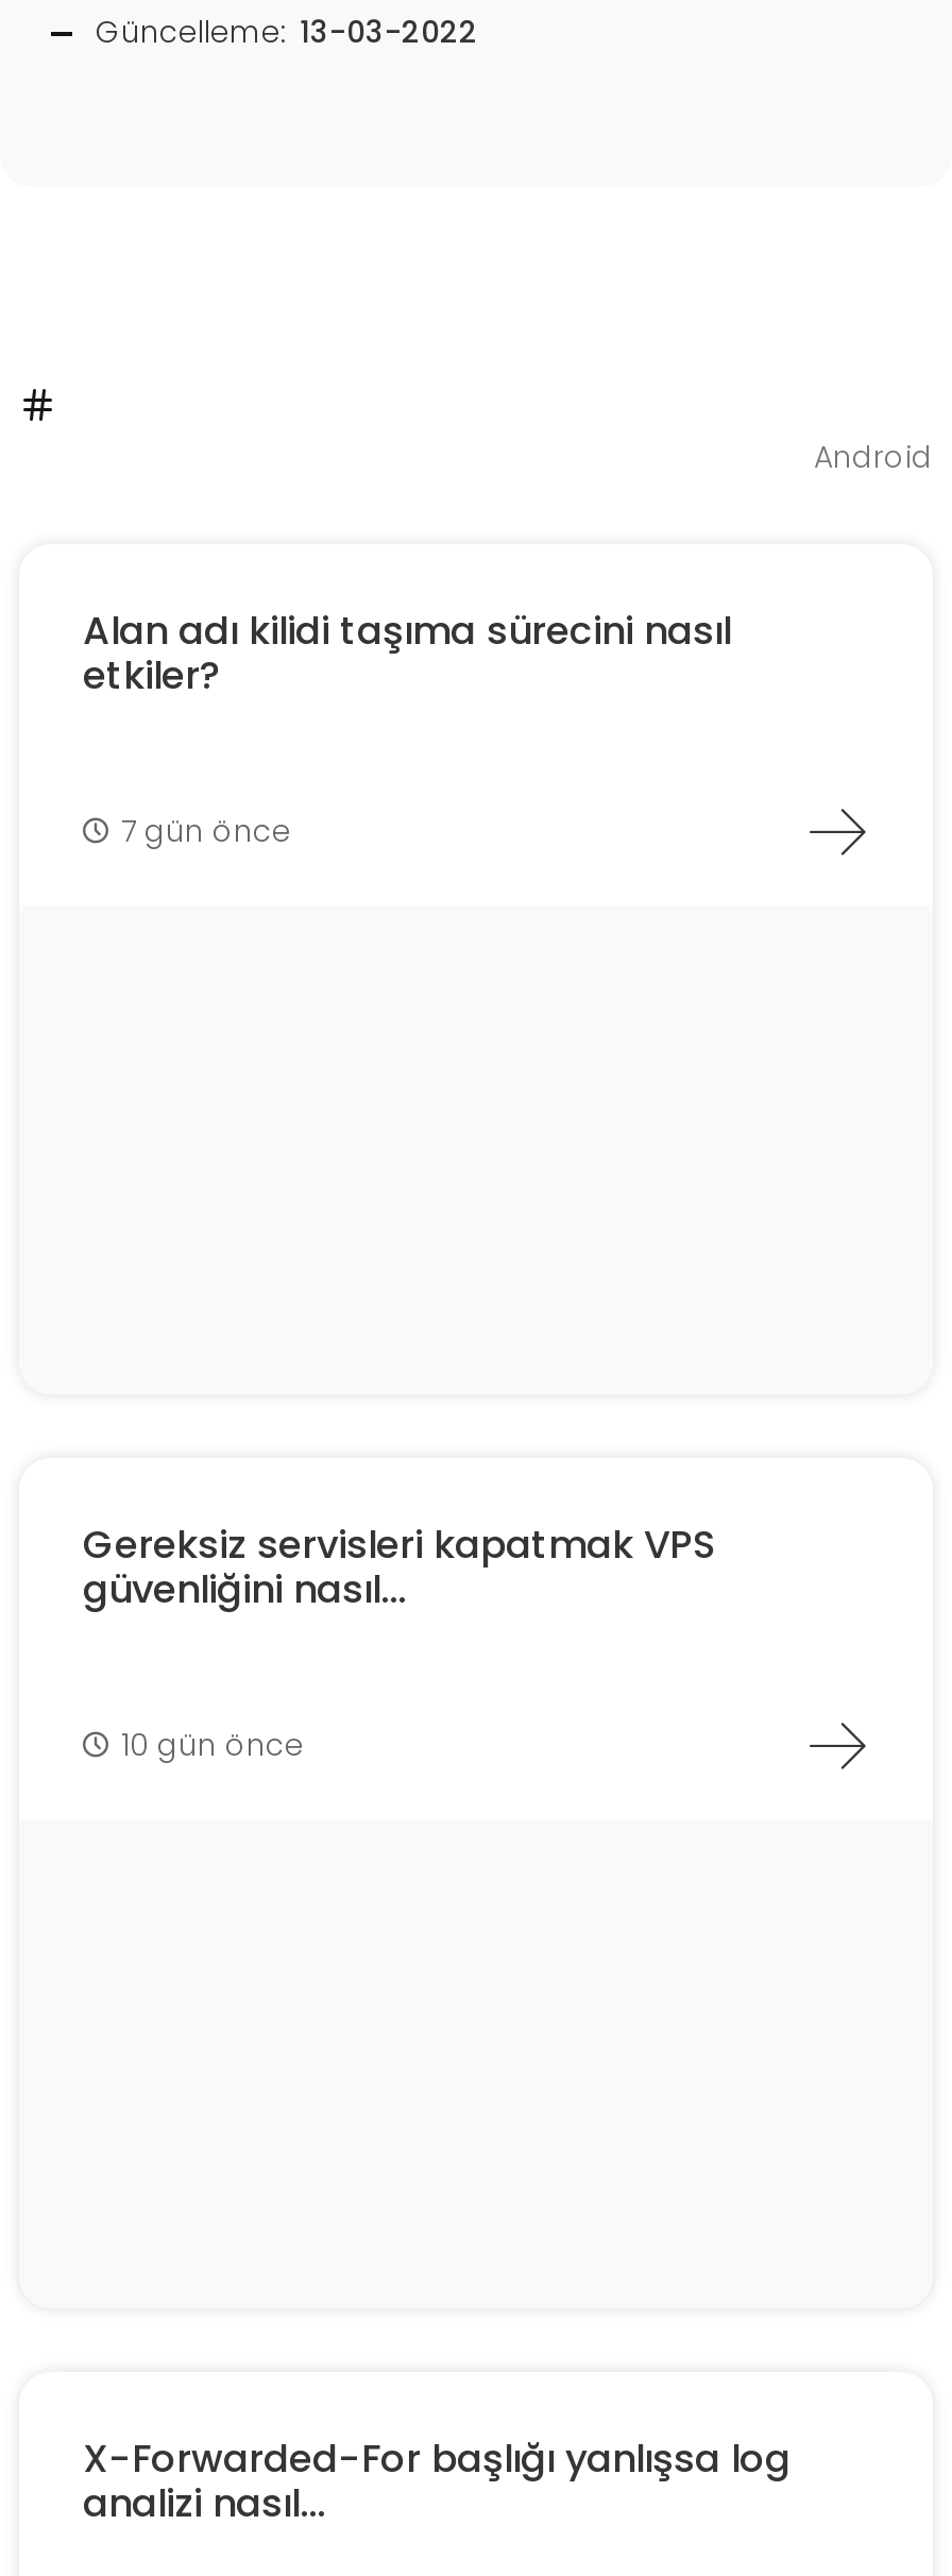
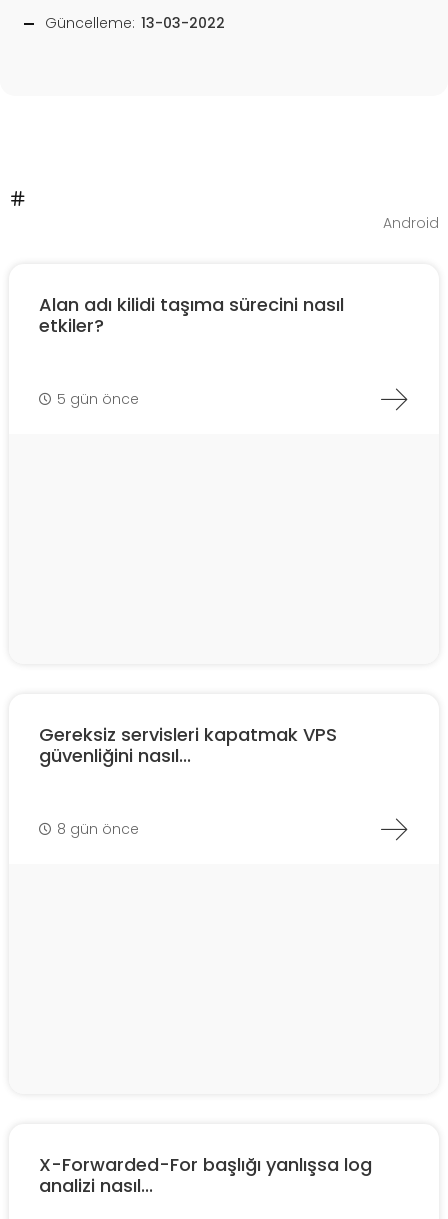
- 7 gün önce
+ 5 gün önce

- 10 gün önce
+ 8 gün önce
